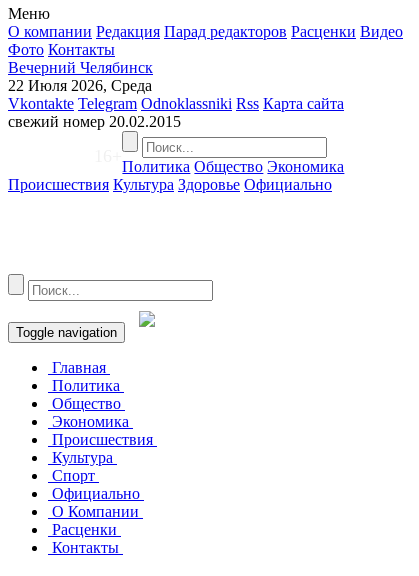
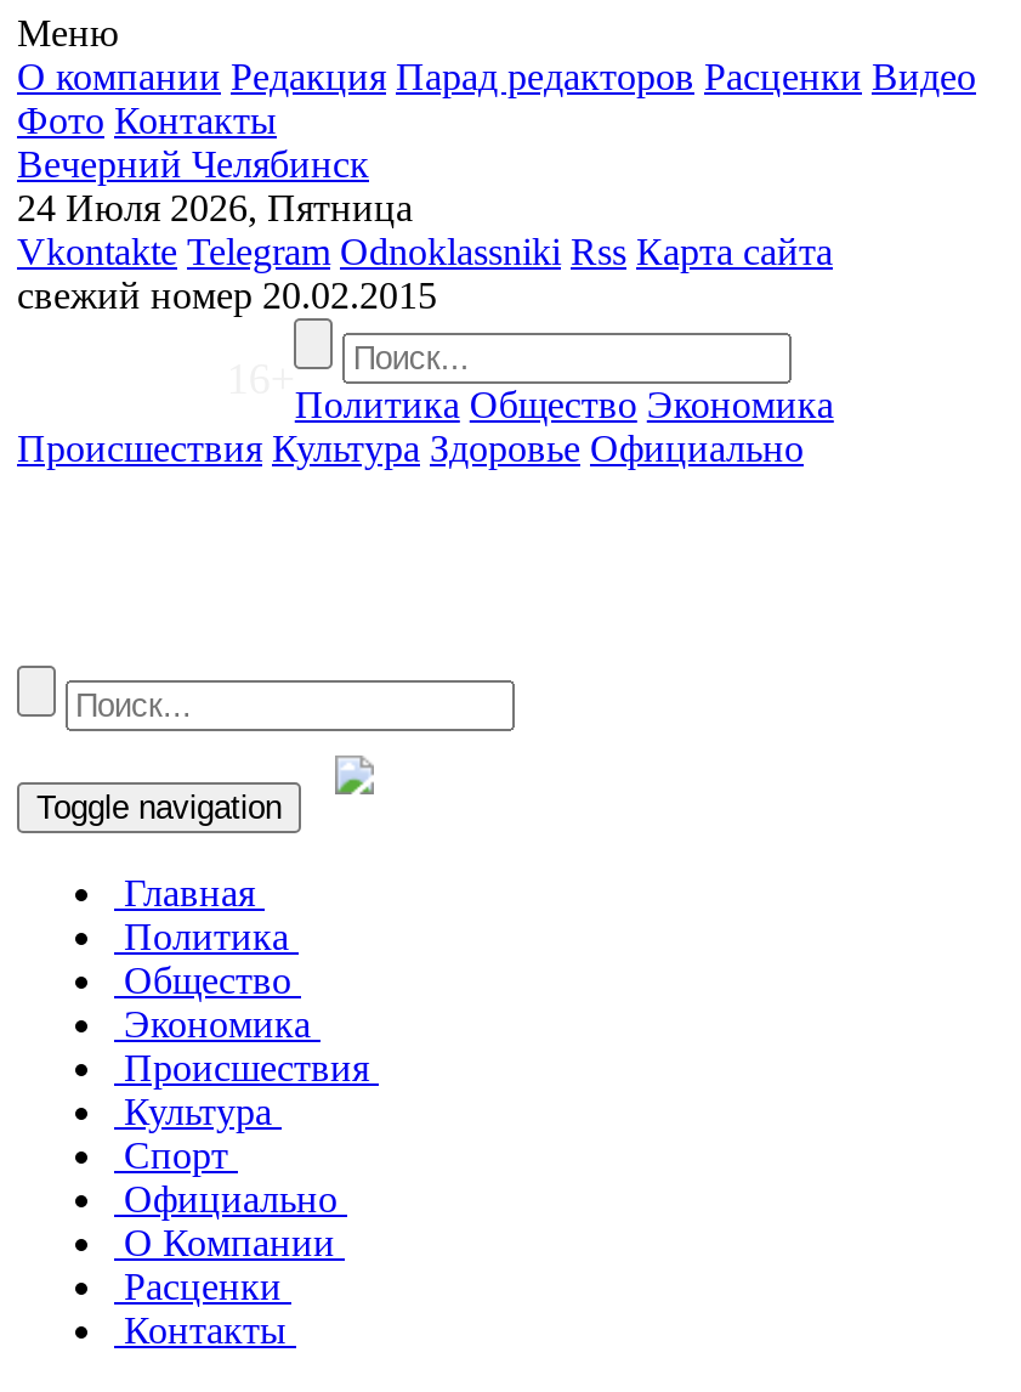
- 22 Июля 2026, Среда
+ 24 Июля 2026, Пятница
